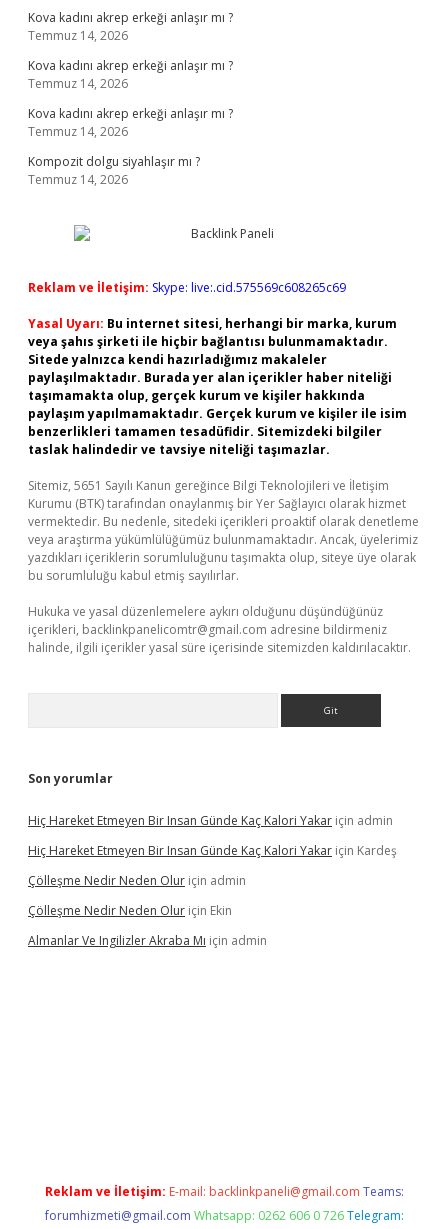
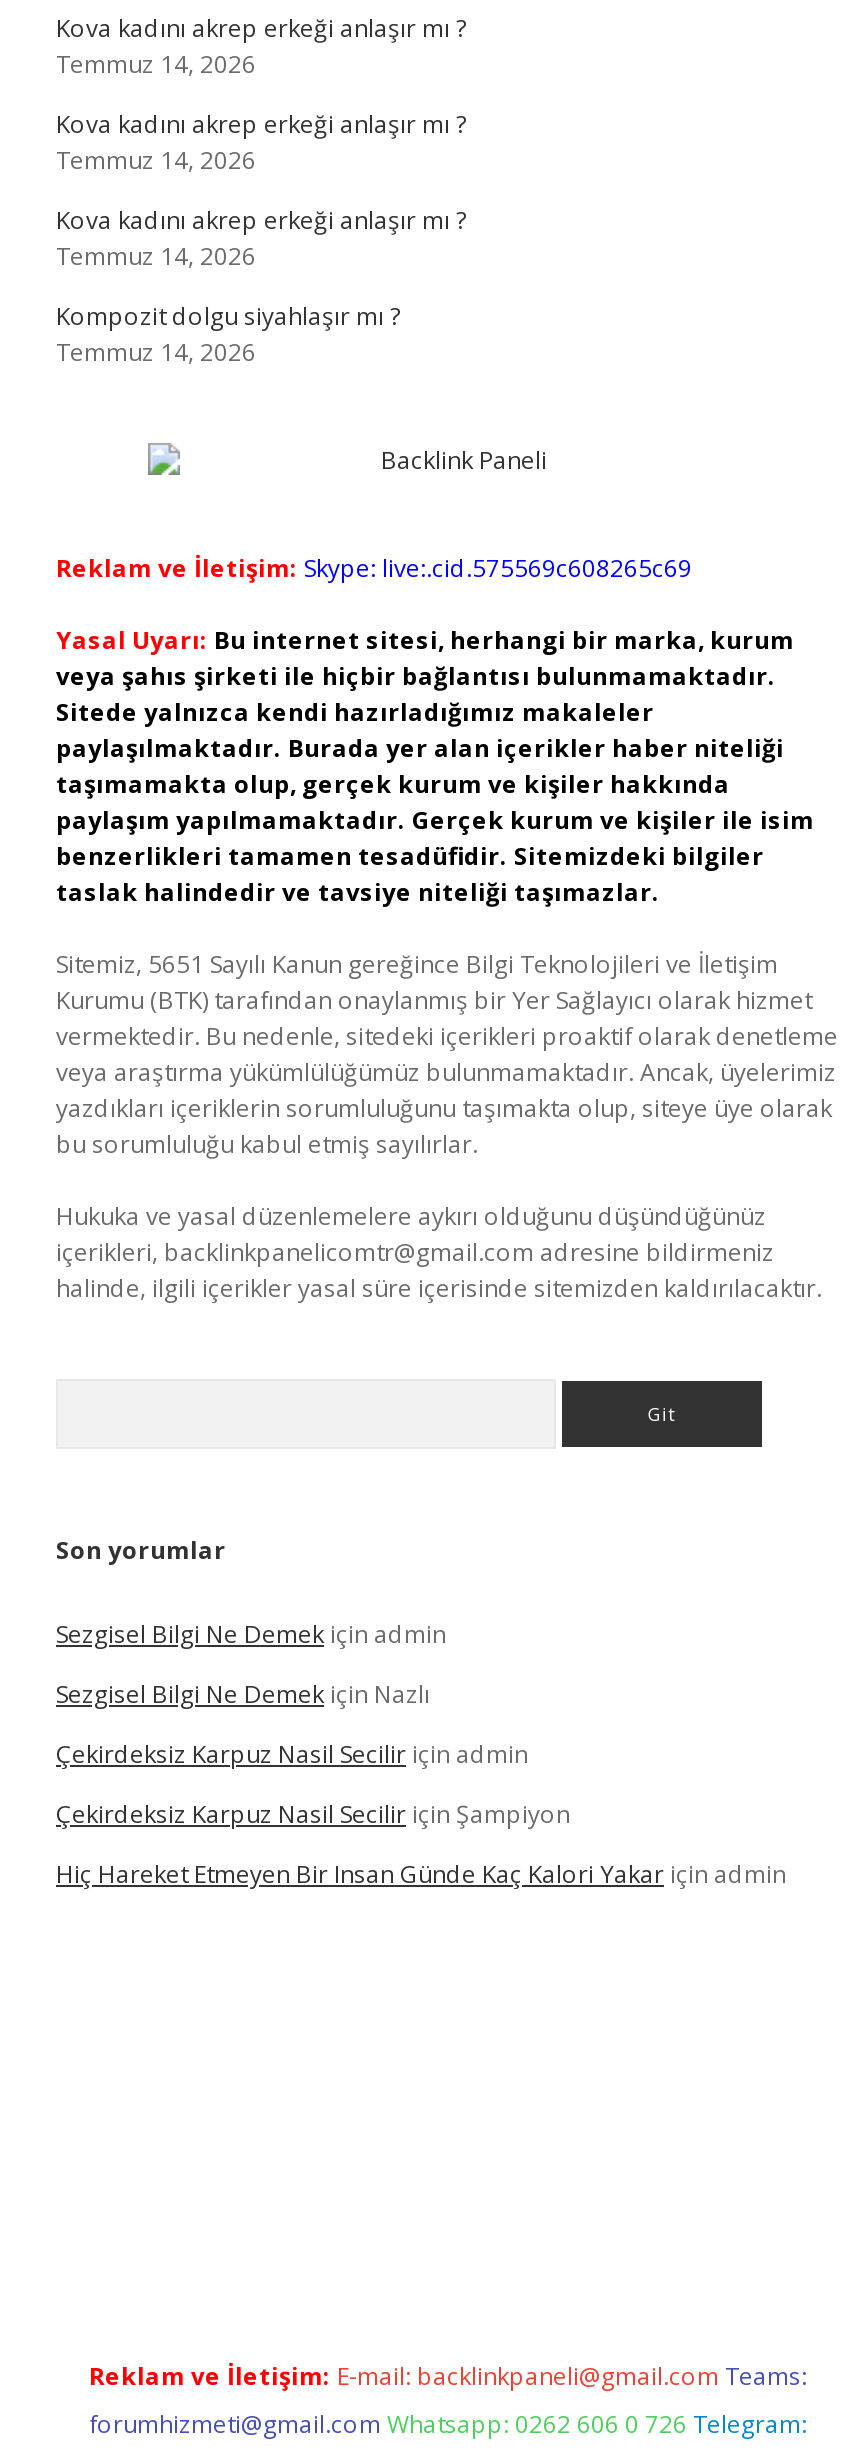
+ Sezgisel Bilgi Ne Demek için admin
+ Sezgisel Bilgi Ne Demek için Nazlı
+ Çekirdeksiz Karpuz Nasil Secilir için admin
+ Çekirdeksiz Karpuz Nasil Secilir için Şampiyon

moved down: Hiç Hareket Etmeyen Bir Insan Günde Kaç Kalori Yakar için admin

- Hiç Hareket Etmeyen Bir Insan Günde Kaç Kalori Yakar için Kardeş
- Çölleşme Nedir Neden Olur için admin
- Çölleşme Nedir Neden Olur için Ekin
- Almanlar Ve Ingilizler Akraba Mı için admin
